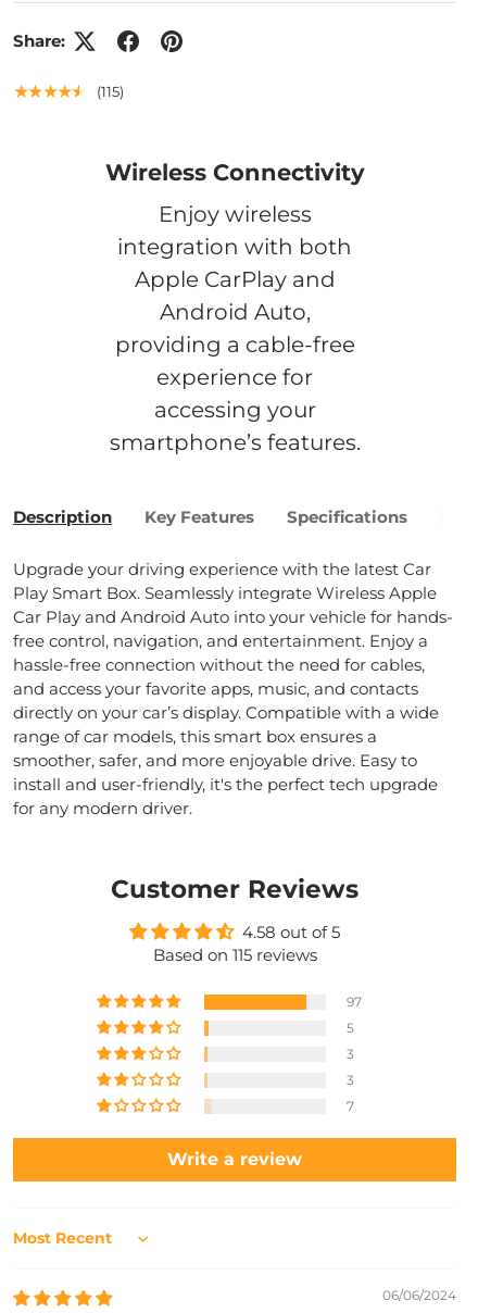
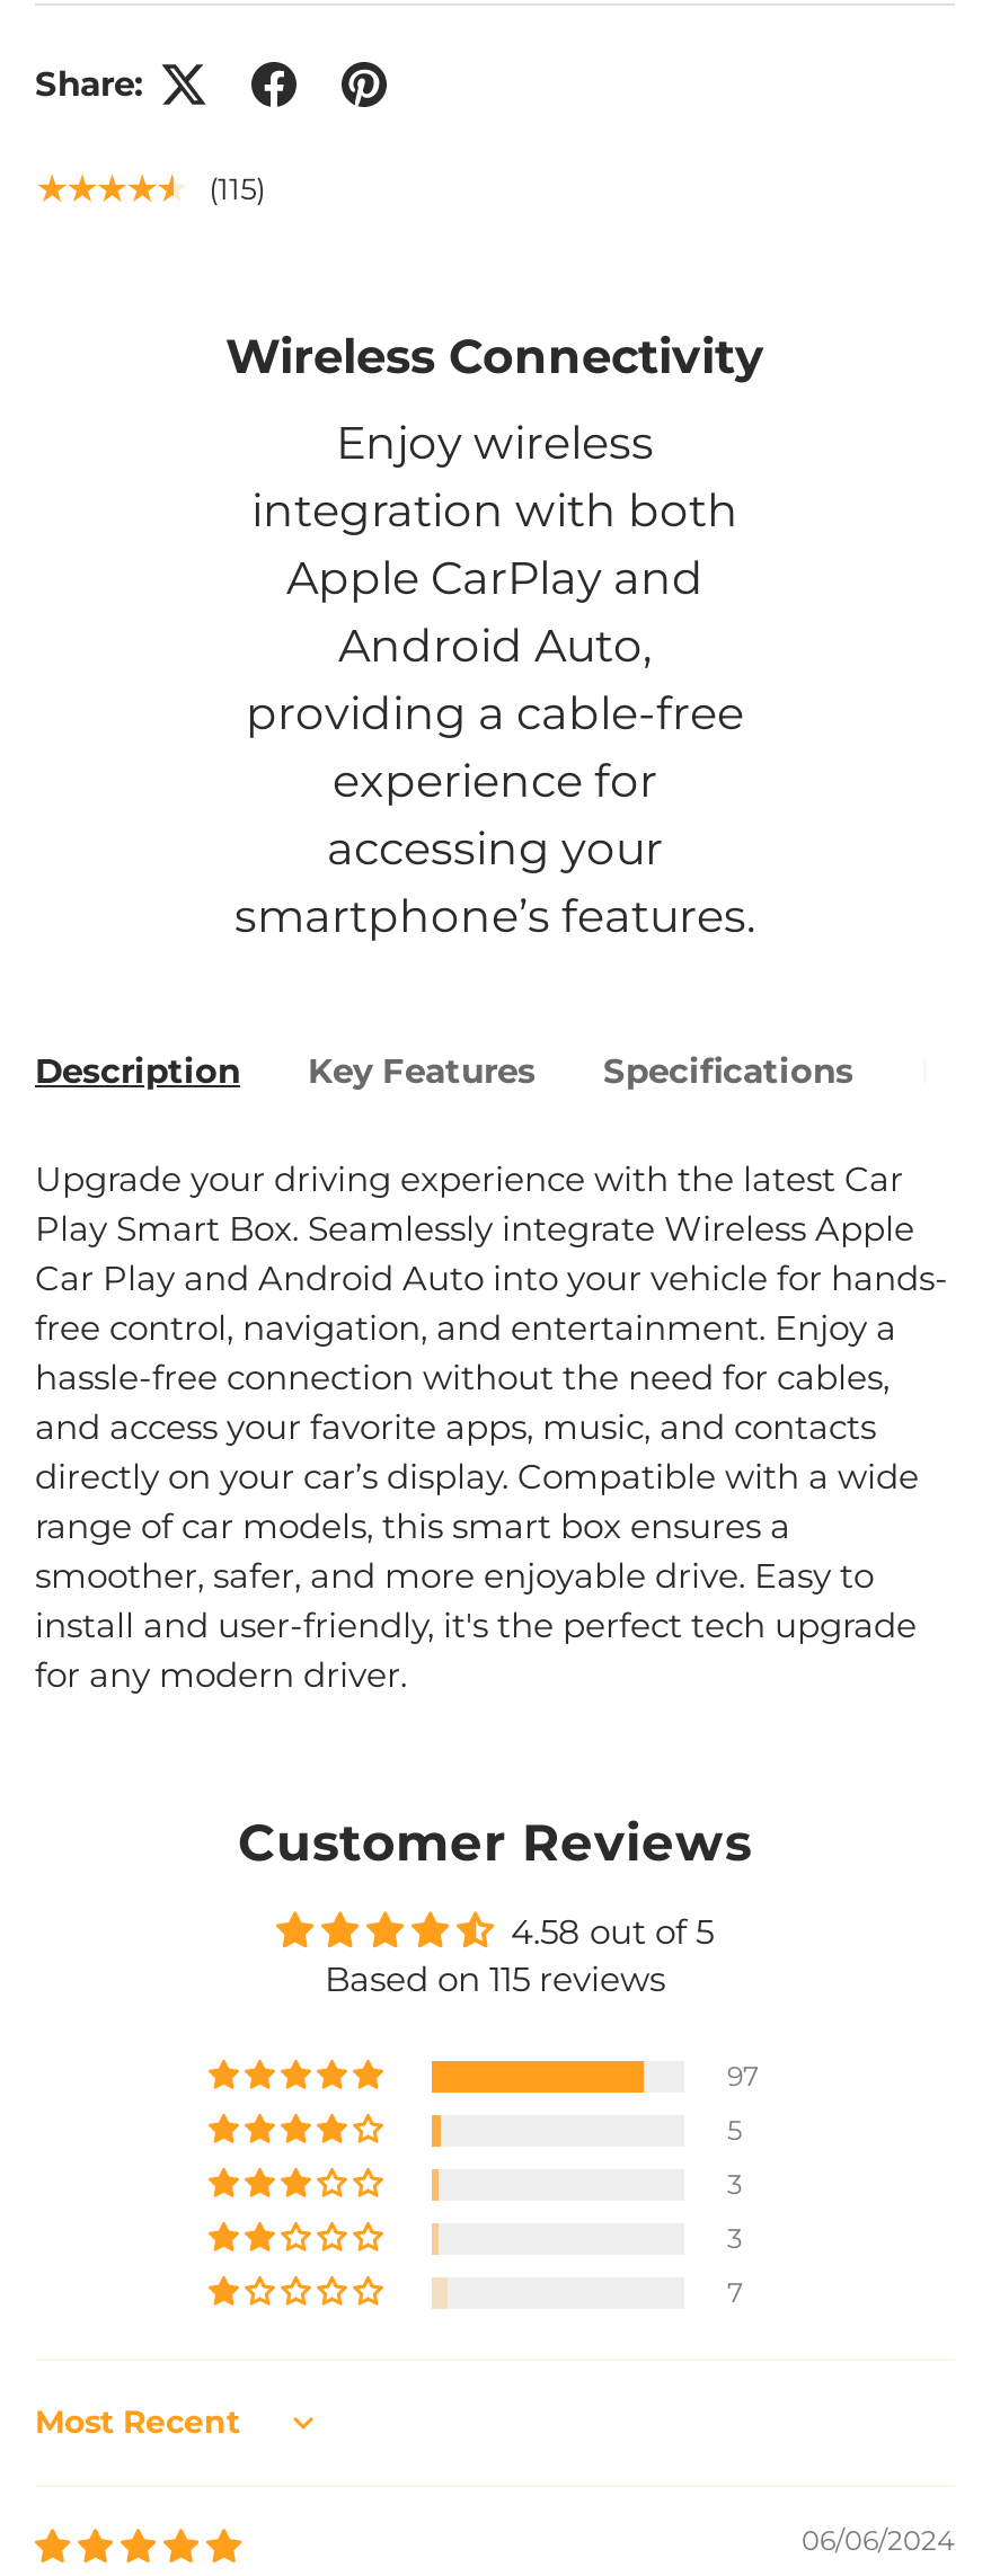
- Write a review
